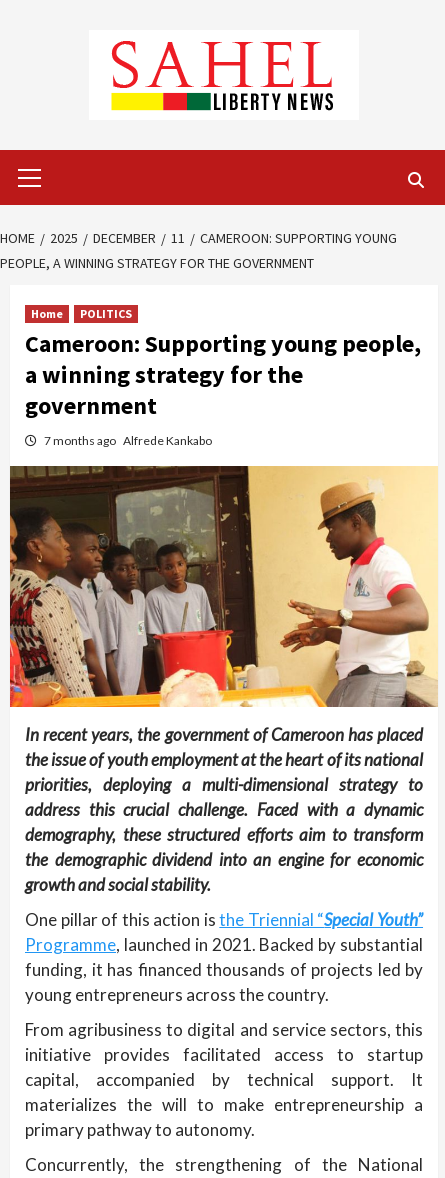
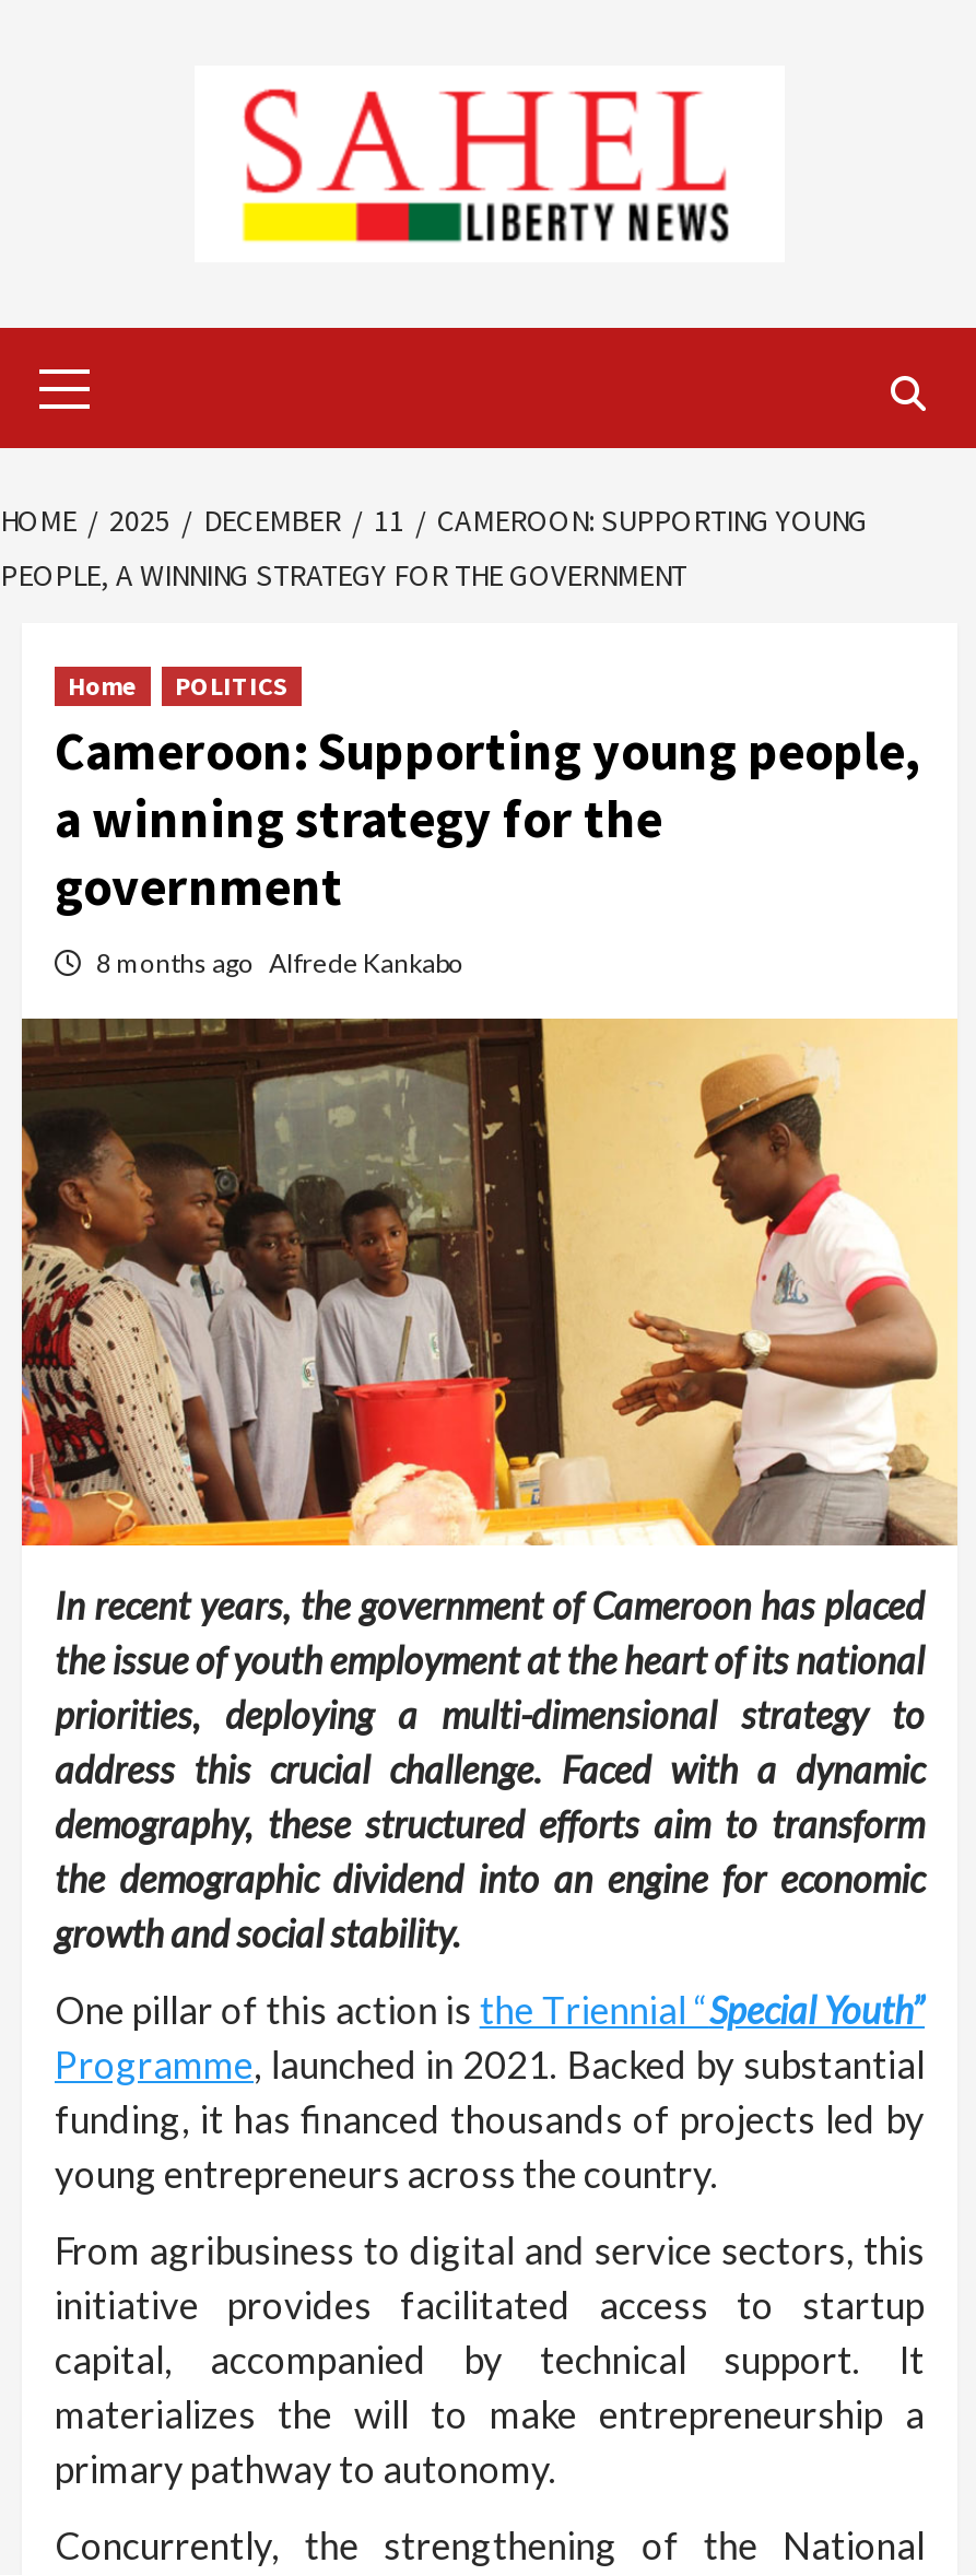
- 7 months ago Alfrede Kankabo
+ 8 months ago Alfrede Kankabo
